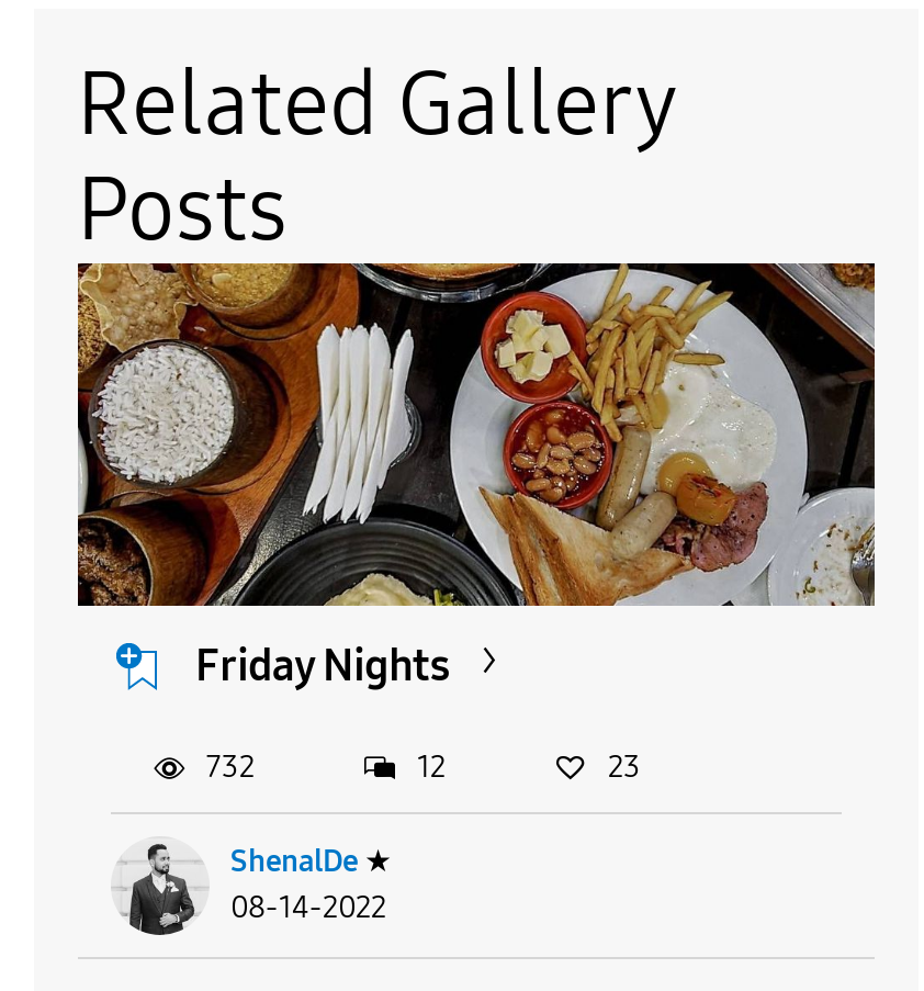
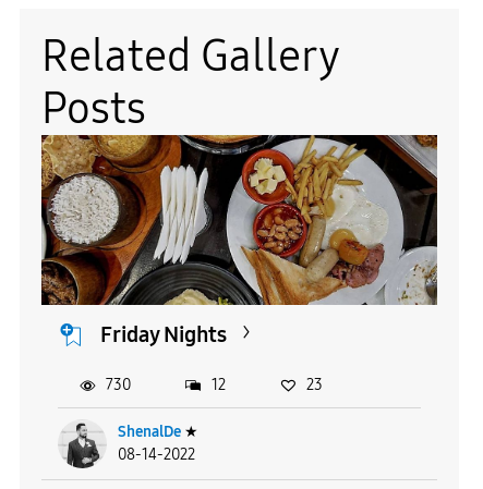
- 732
+ 730
